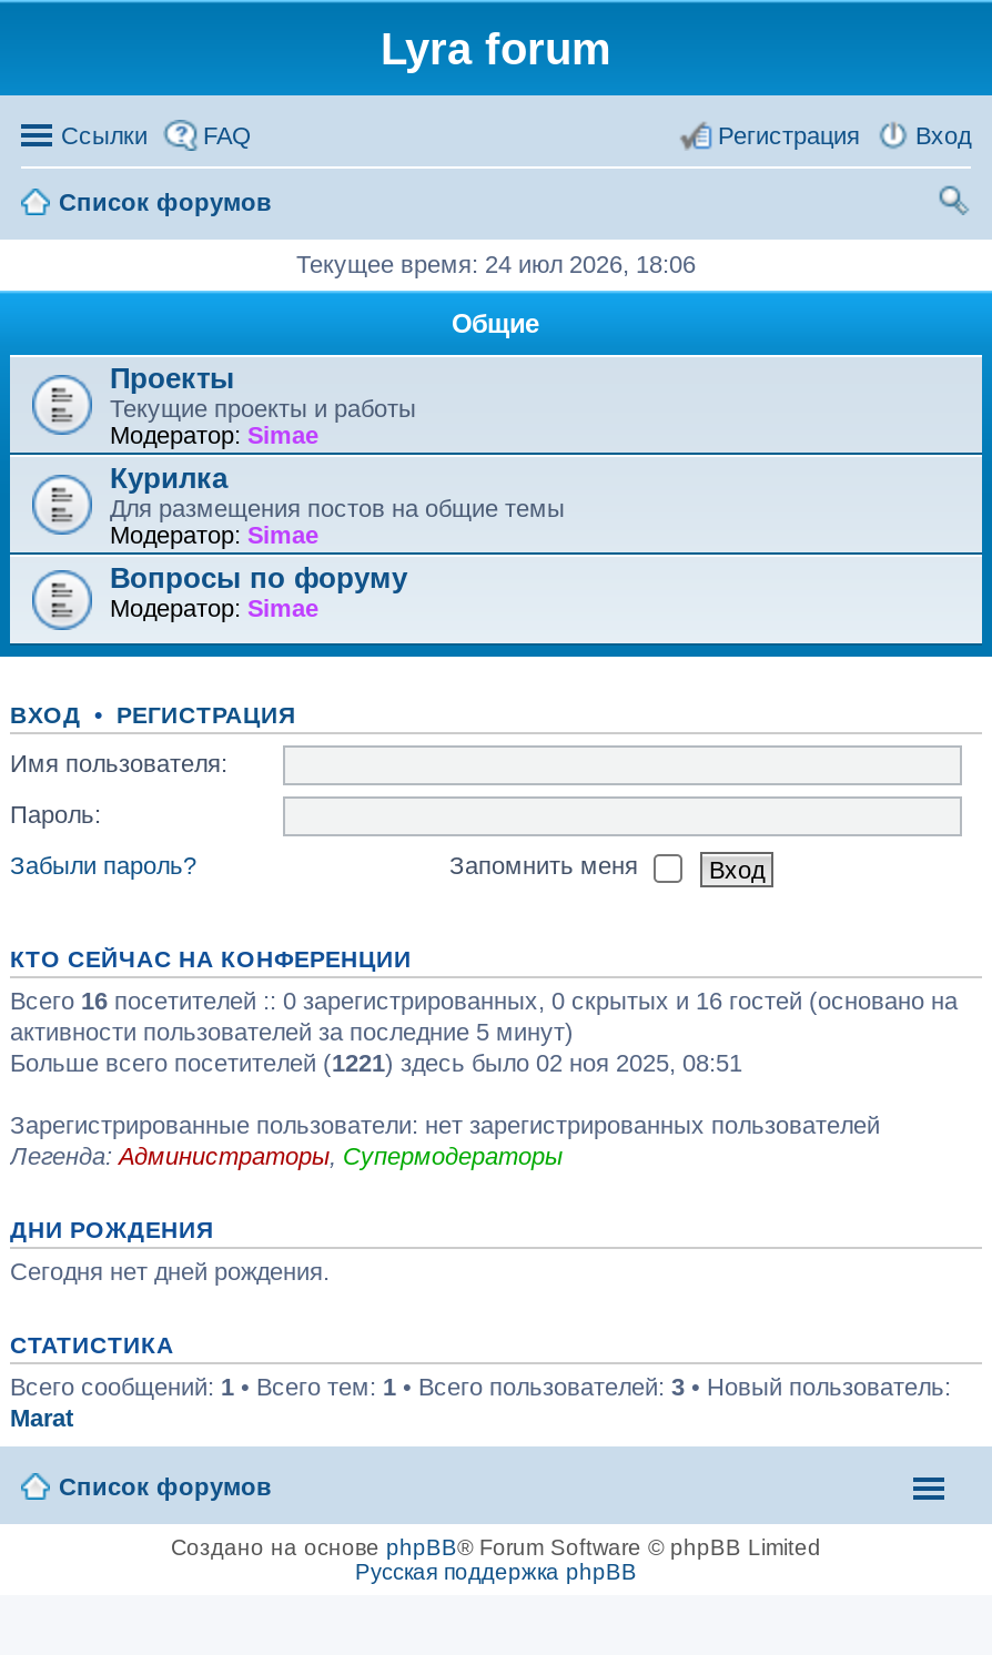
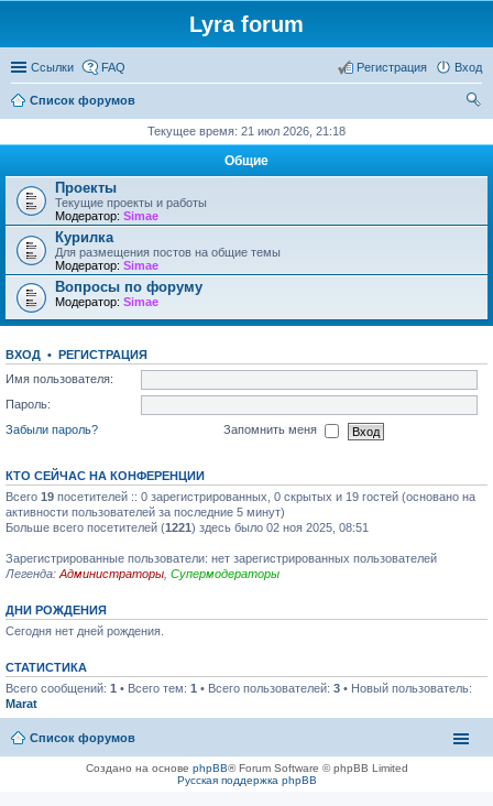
- Текущее время: 24 июл 2026, 18:06
+ Текущее время: 21 июл 2026, 21:18

- Всего 16 посетителей :: 0 зарегистрированных, 0 скрытых и 16 гостей (основано на
+ Всего 19 посетителей :: 0 зарегистрированных, 0 скрытых и 19 гостей (основано на
